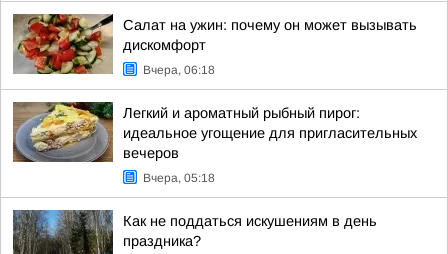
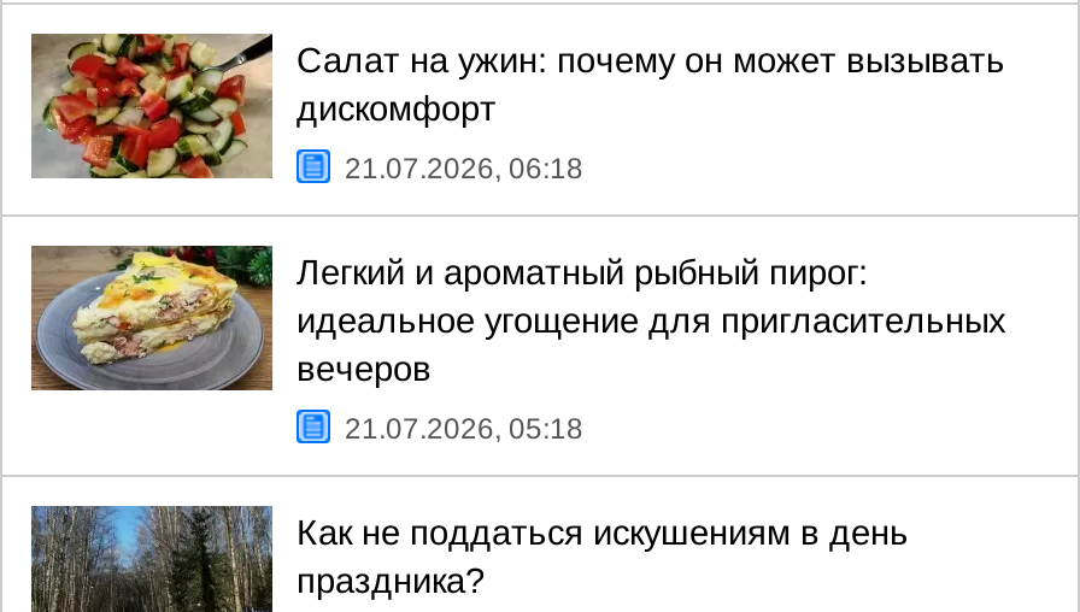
- Вчера, 06:18
+ 21.07.2026, 06:18

- Вчера, 05:18
+ 21.07.2026, 05:18
